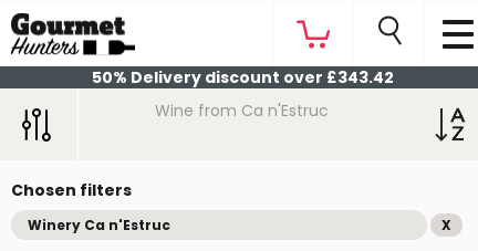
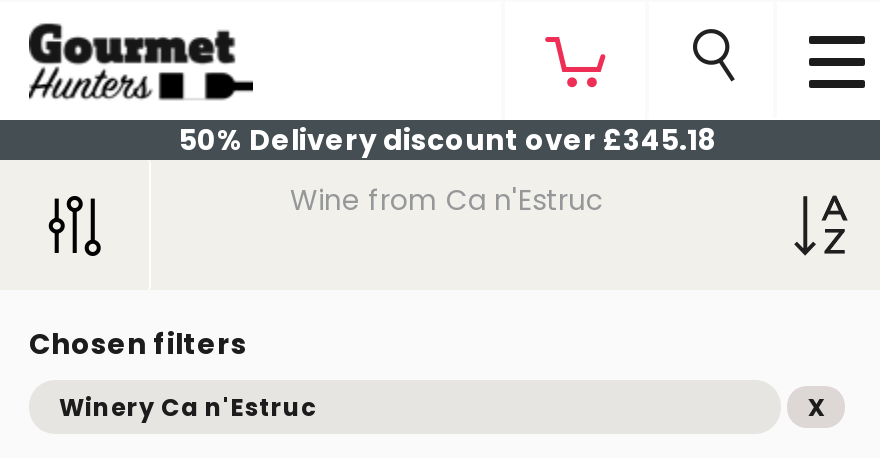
- 50% Delivery discount over £343.42
+ 50% Delivery discount over £345.18
